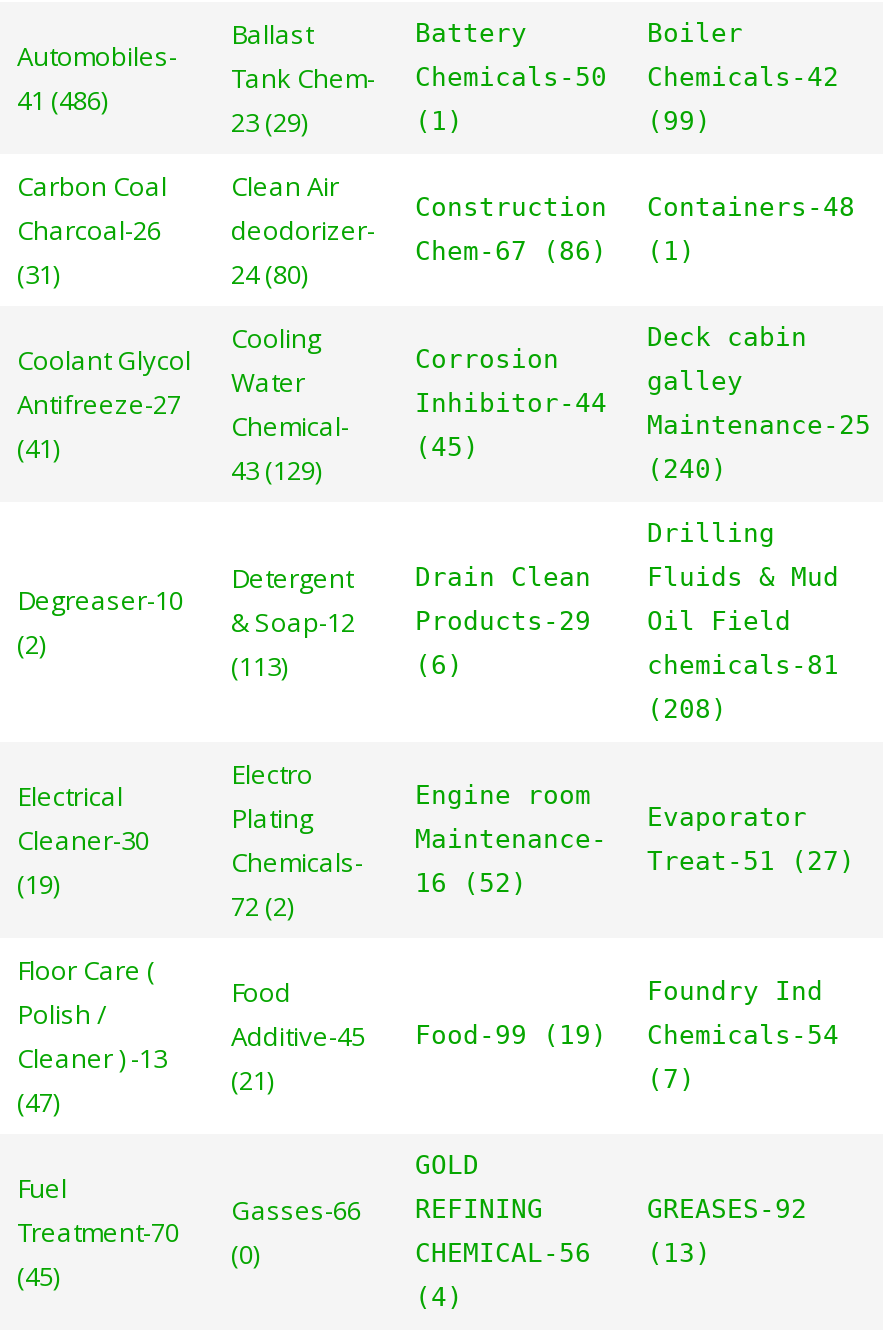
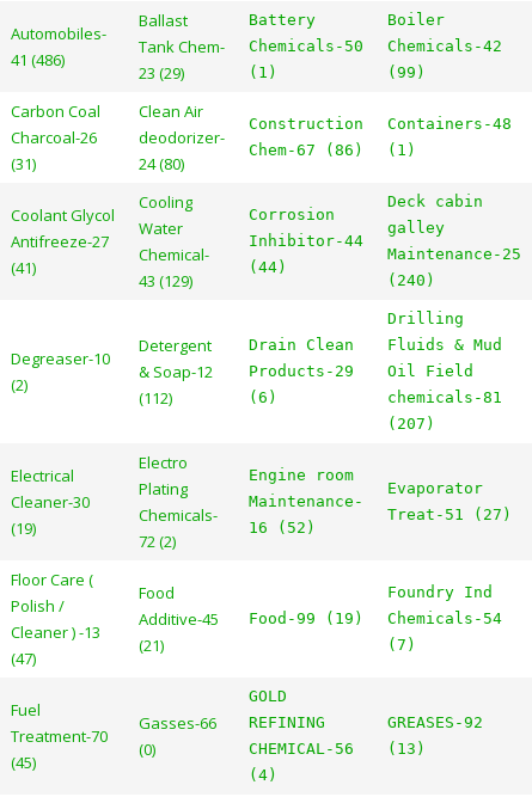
- (45)
+ (44)

- (113)
+ (112)

- (208)
+ (207)
